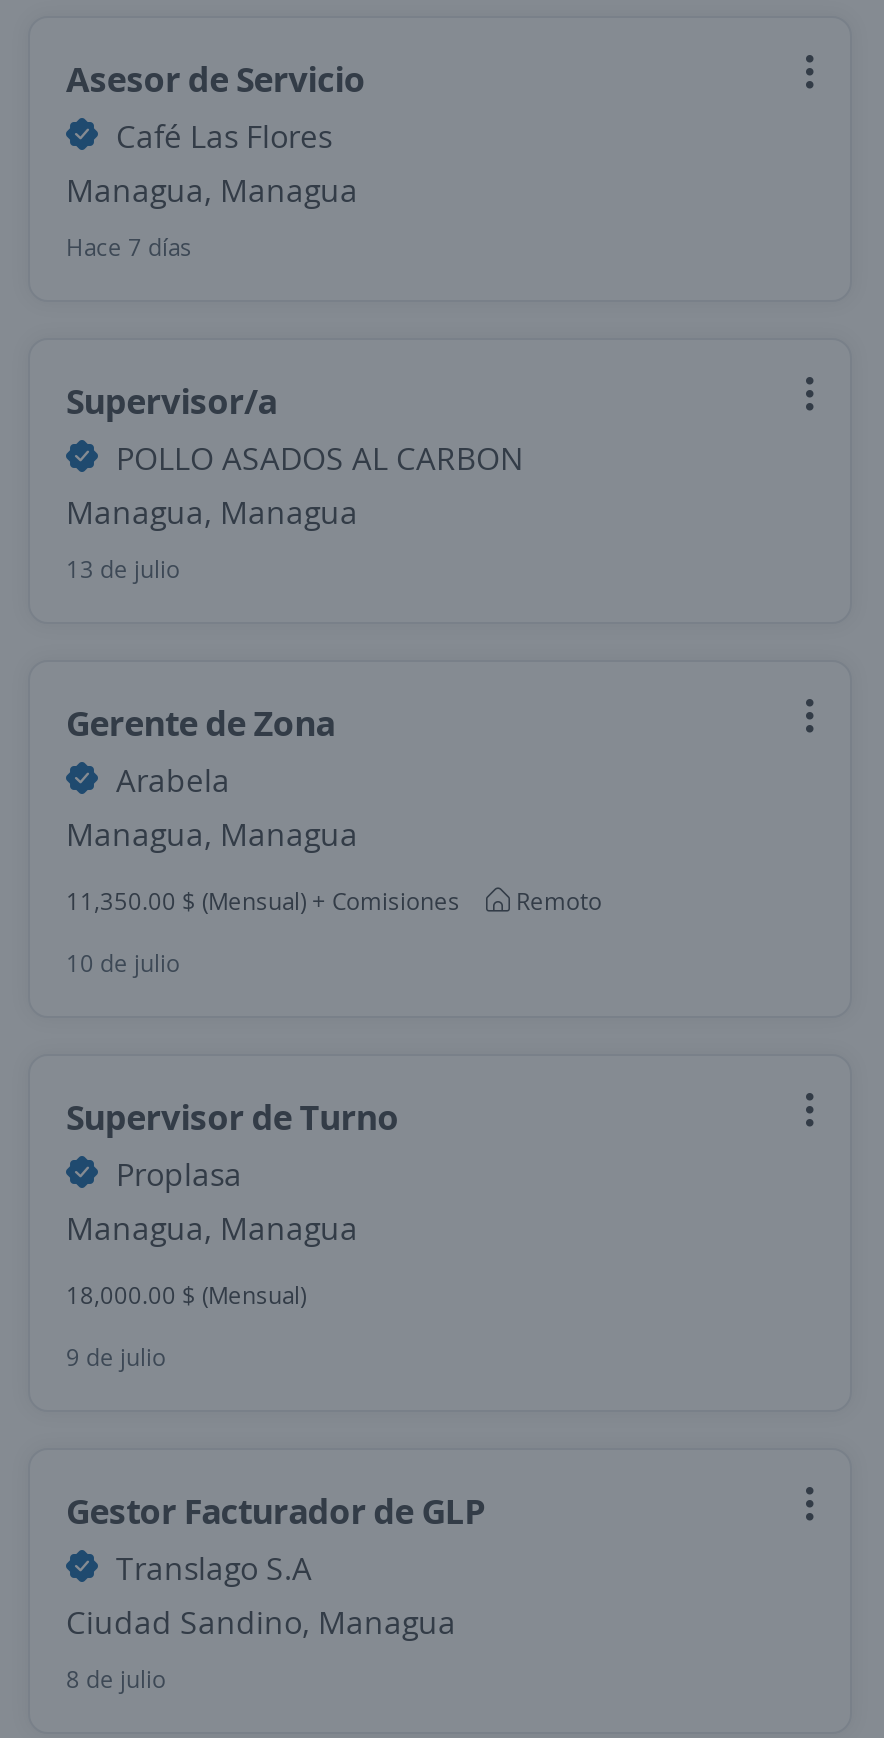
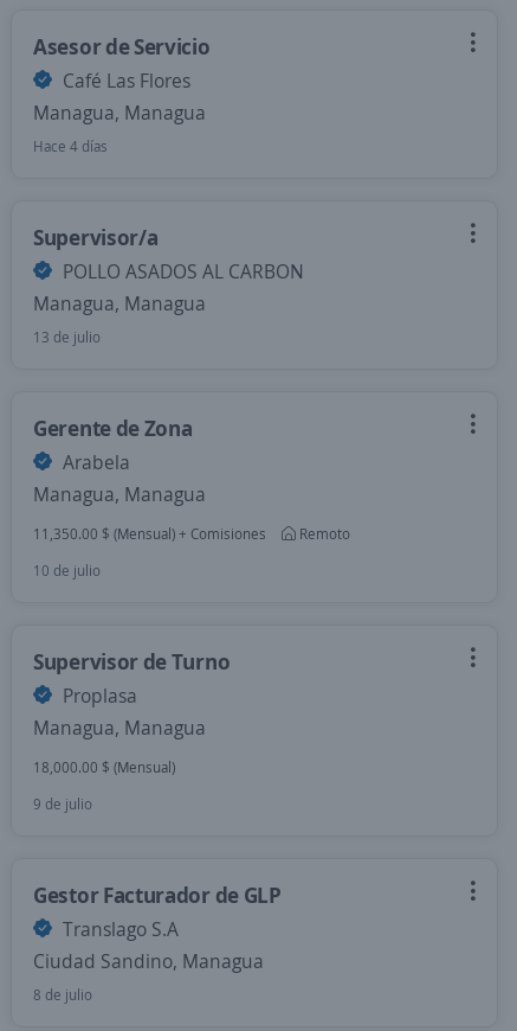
- Hace 7 días
+ Hace 4 días
